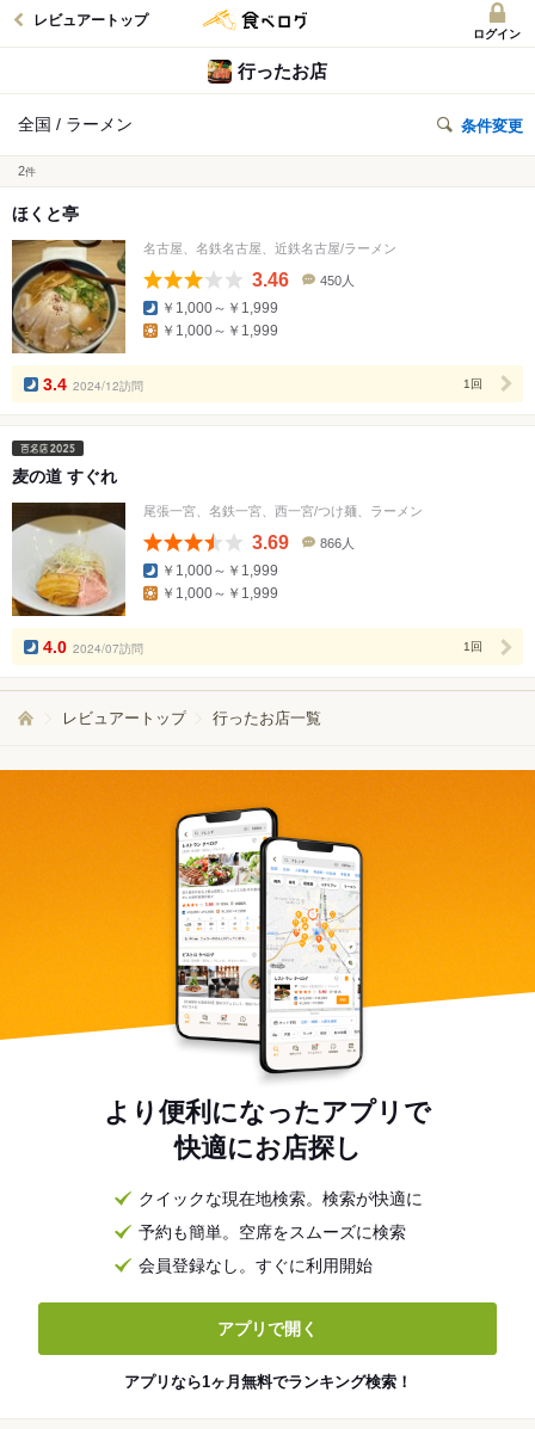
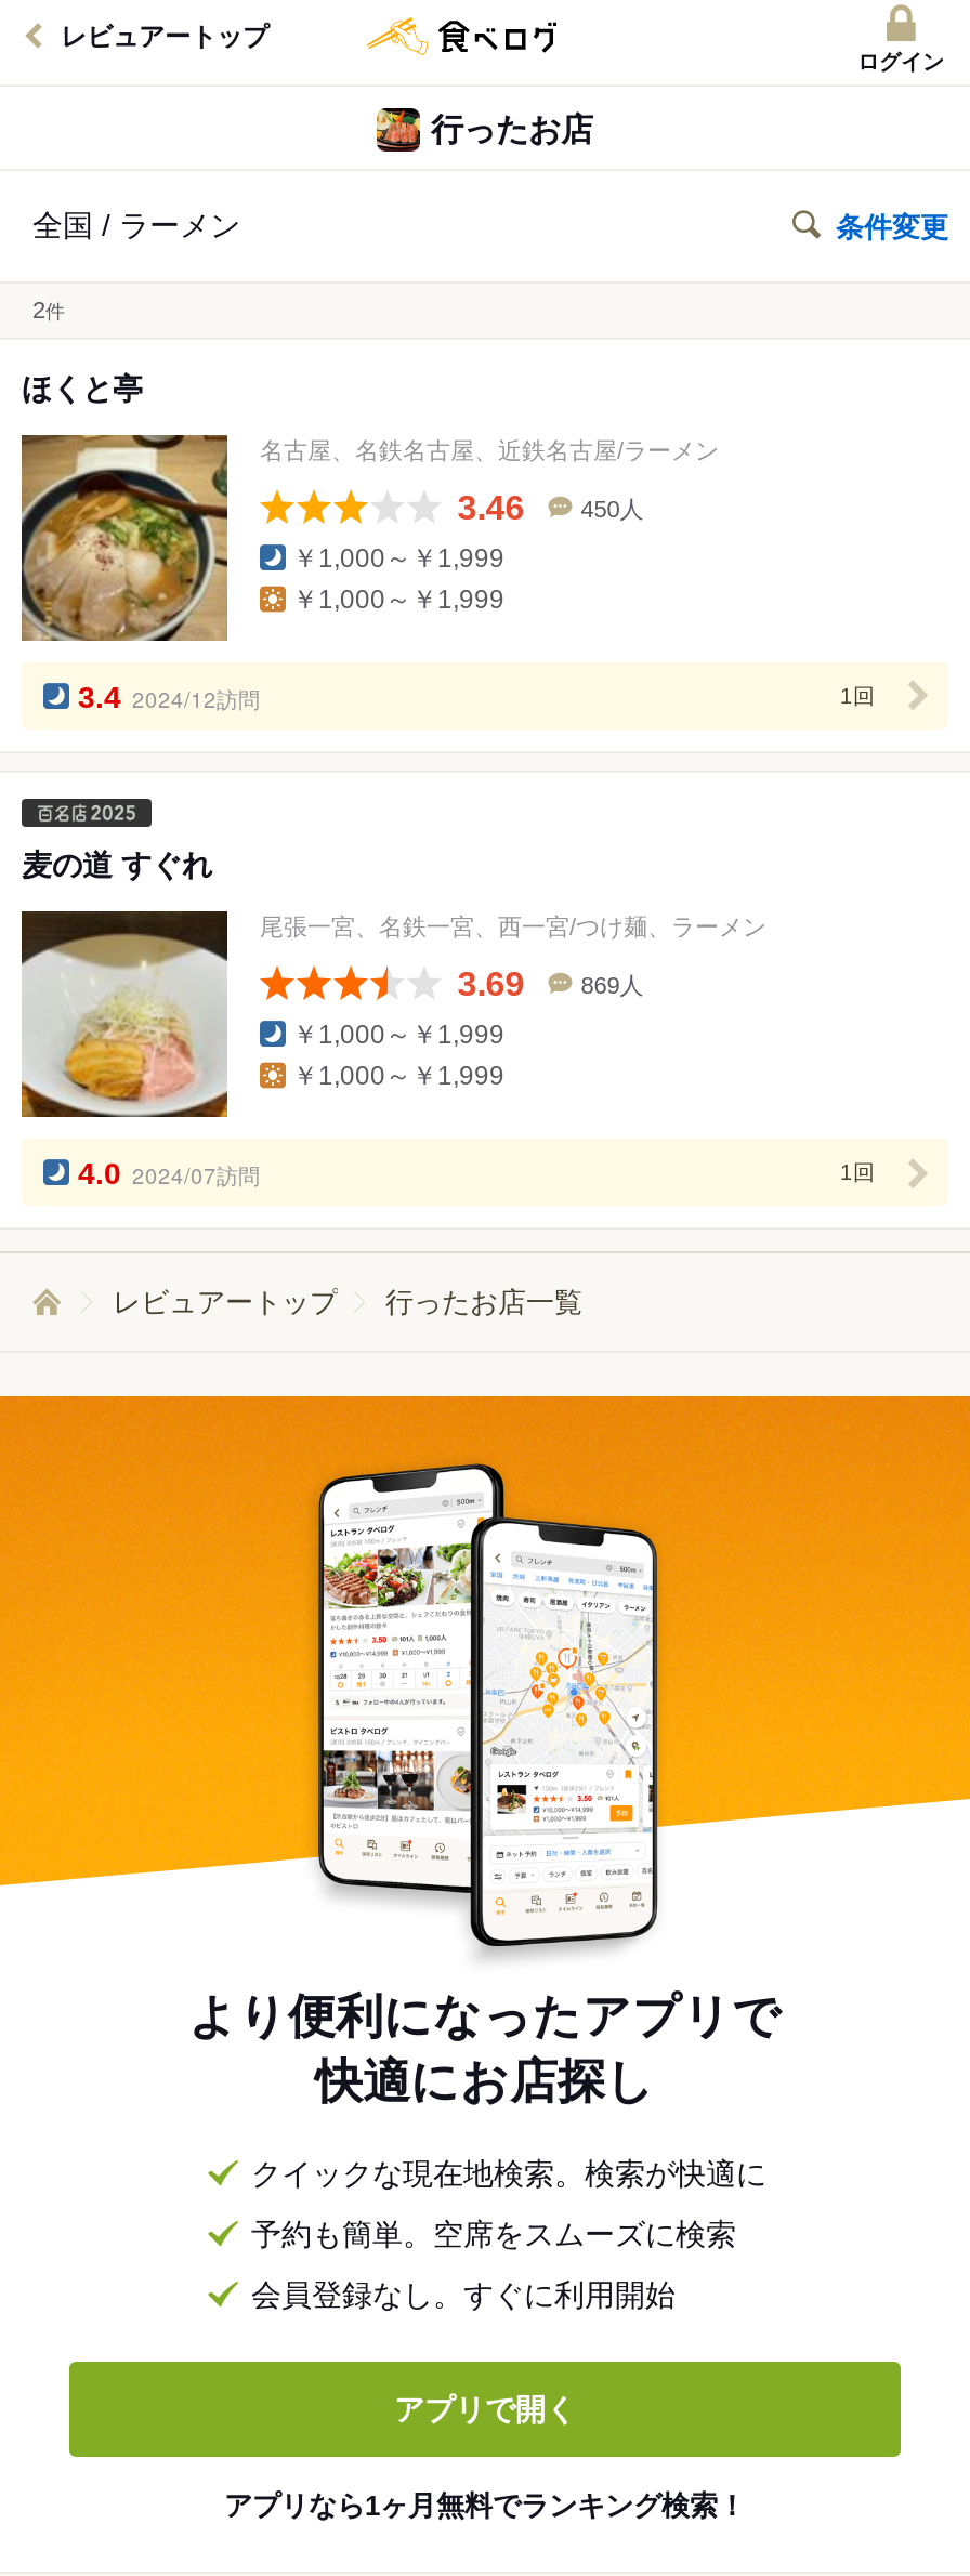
- 866人
+ 869人
